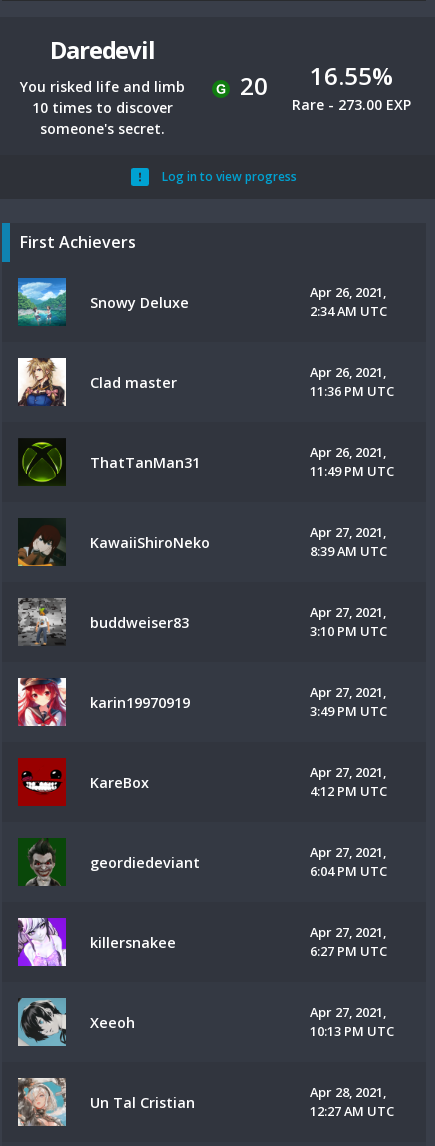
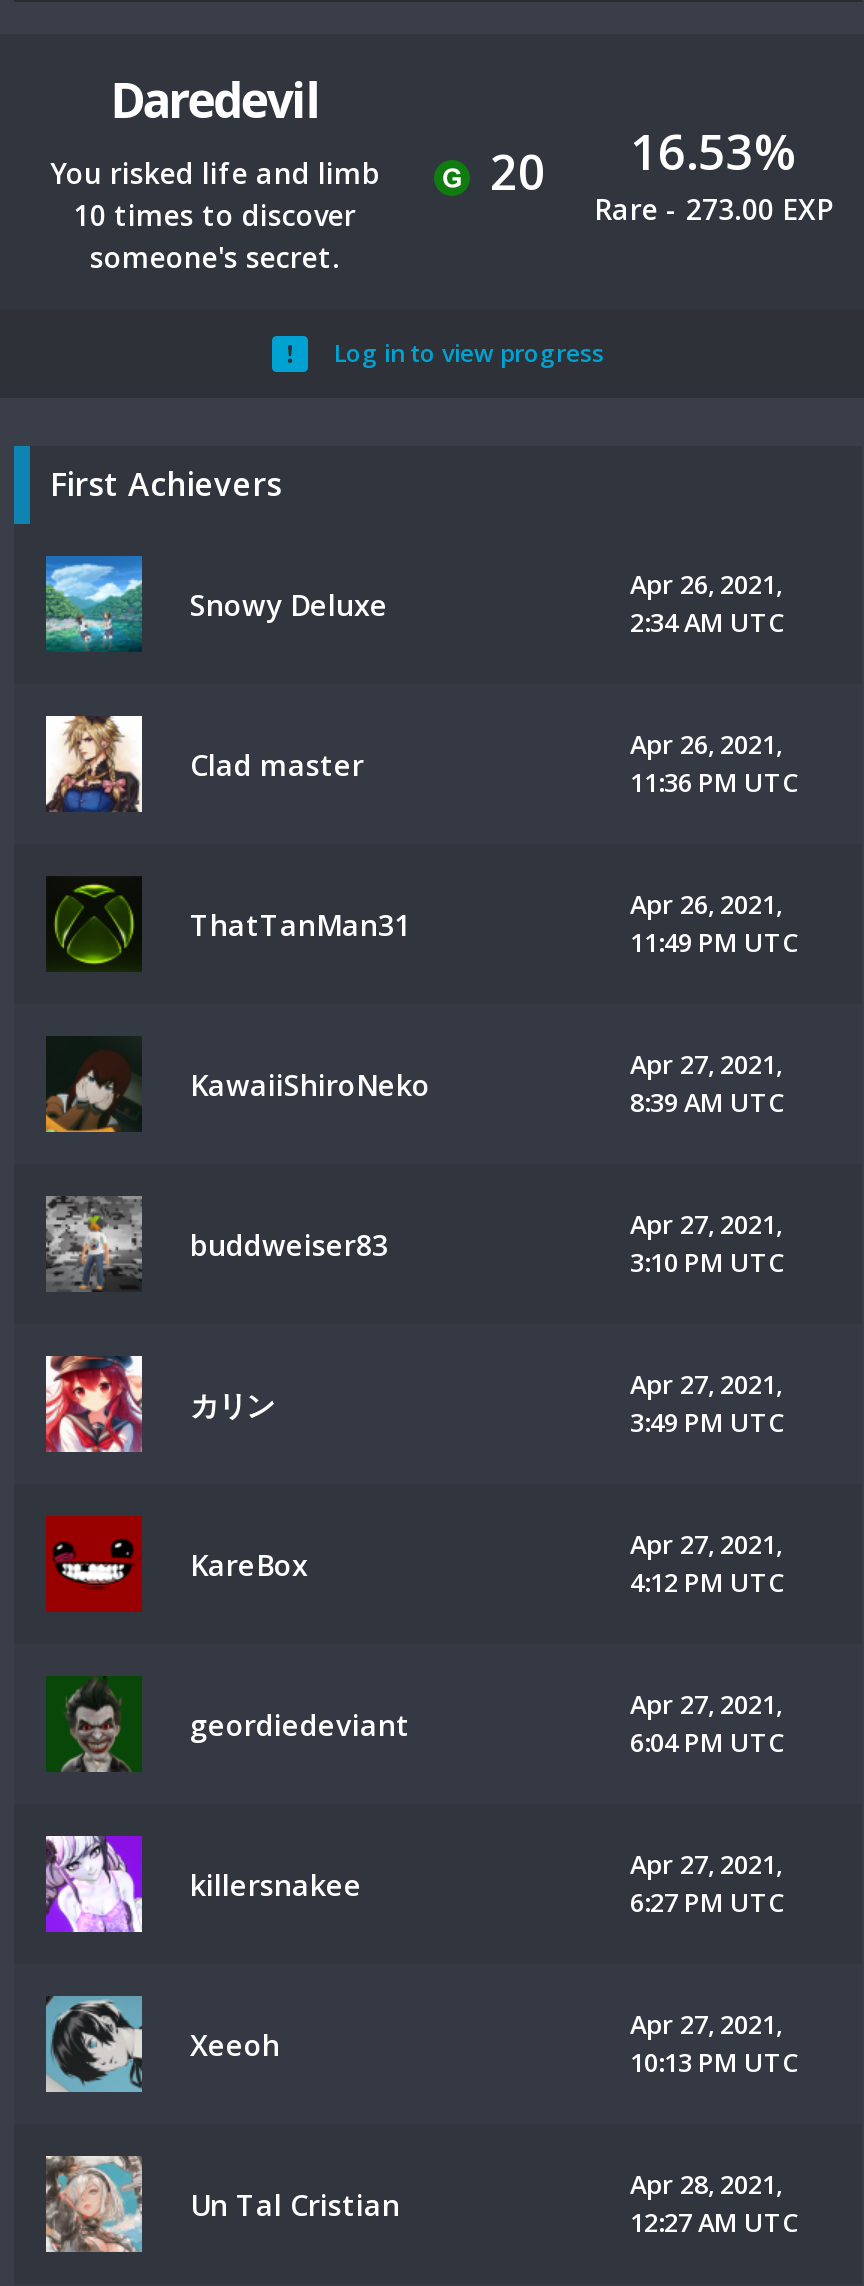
- 20 16.55%
+ 20 16.53%

- karin19970919
+ カリン
